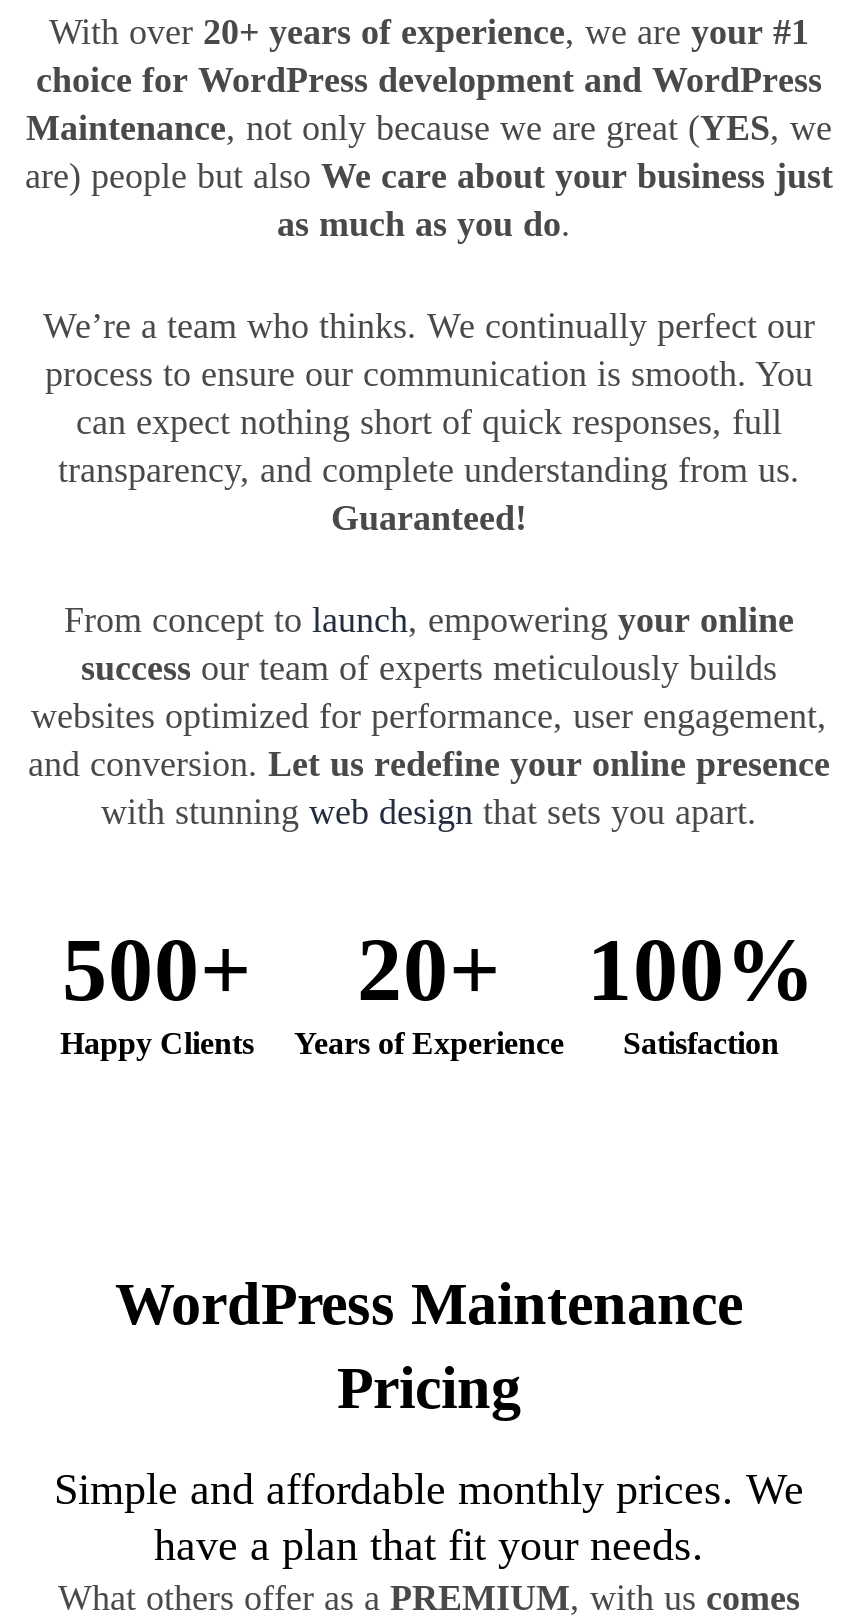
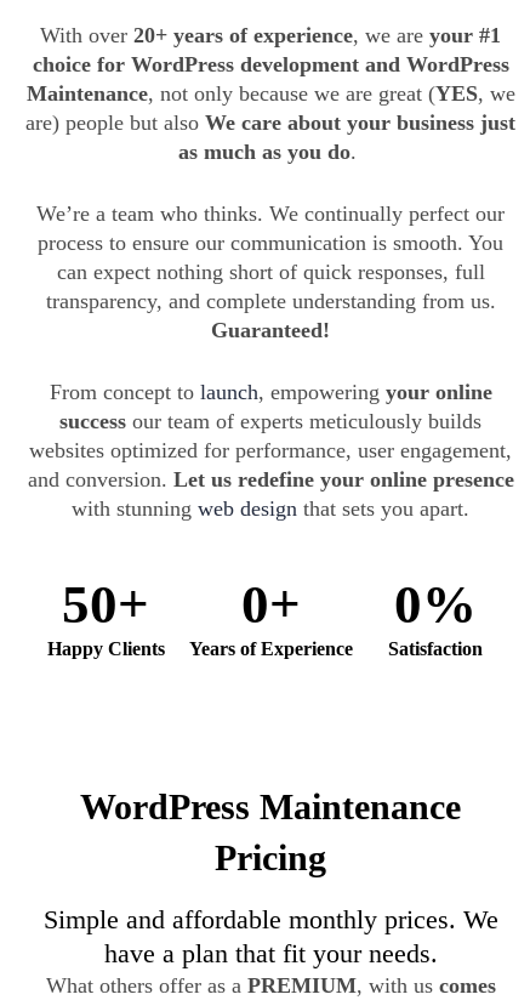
- 500+
+ 50+

- 20+
+ 0+

- 100%
+ 0%
